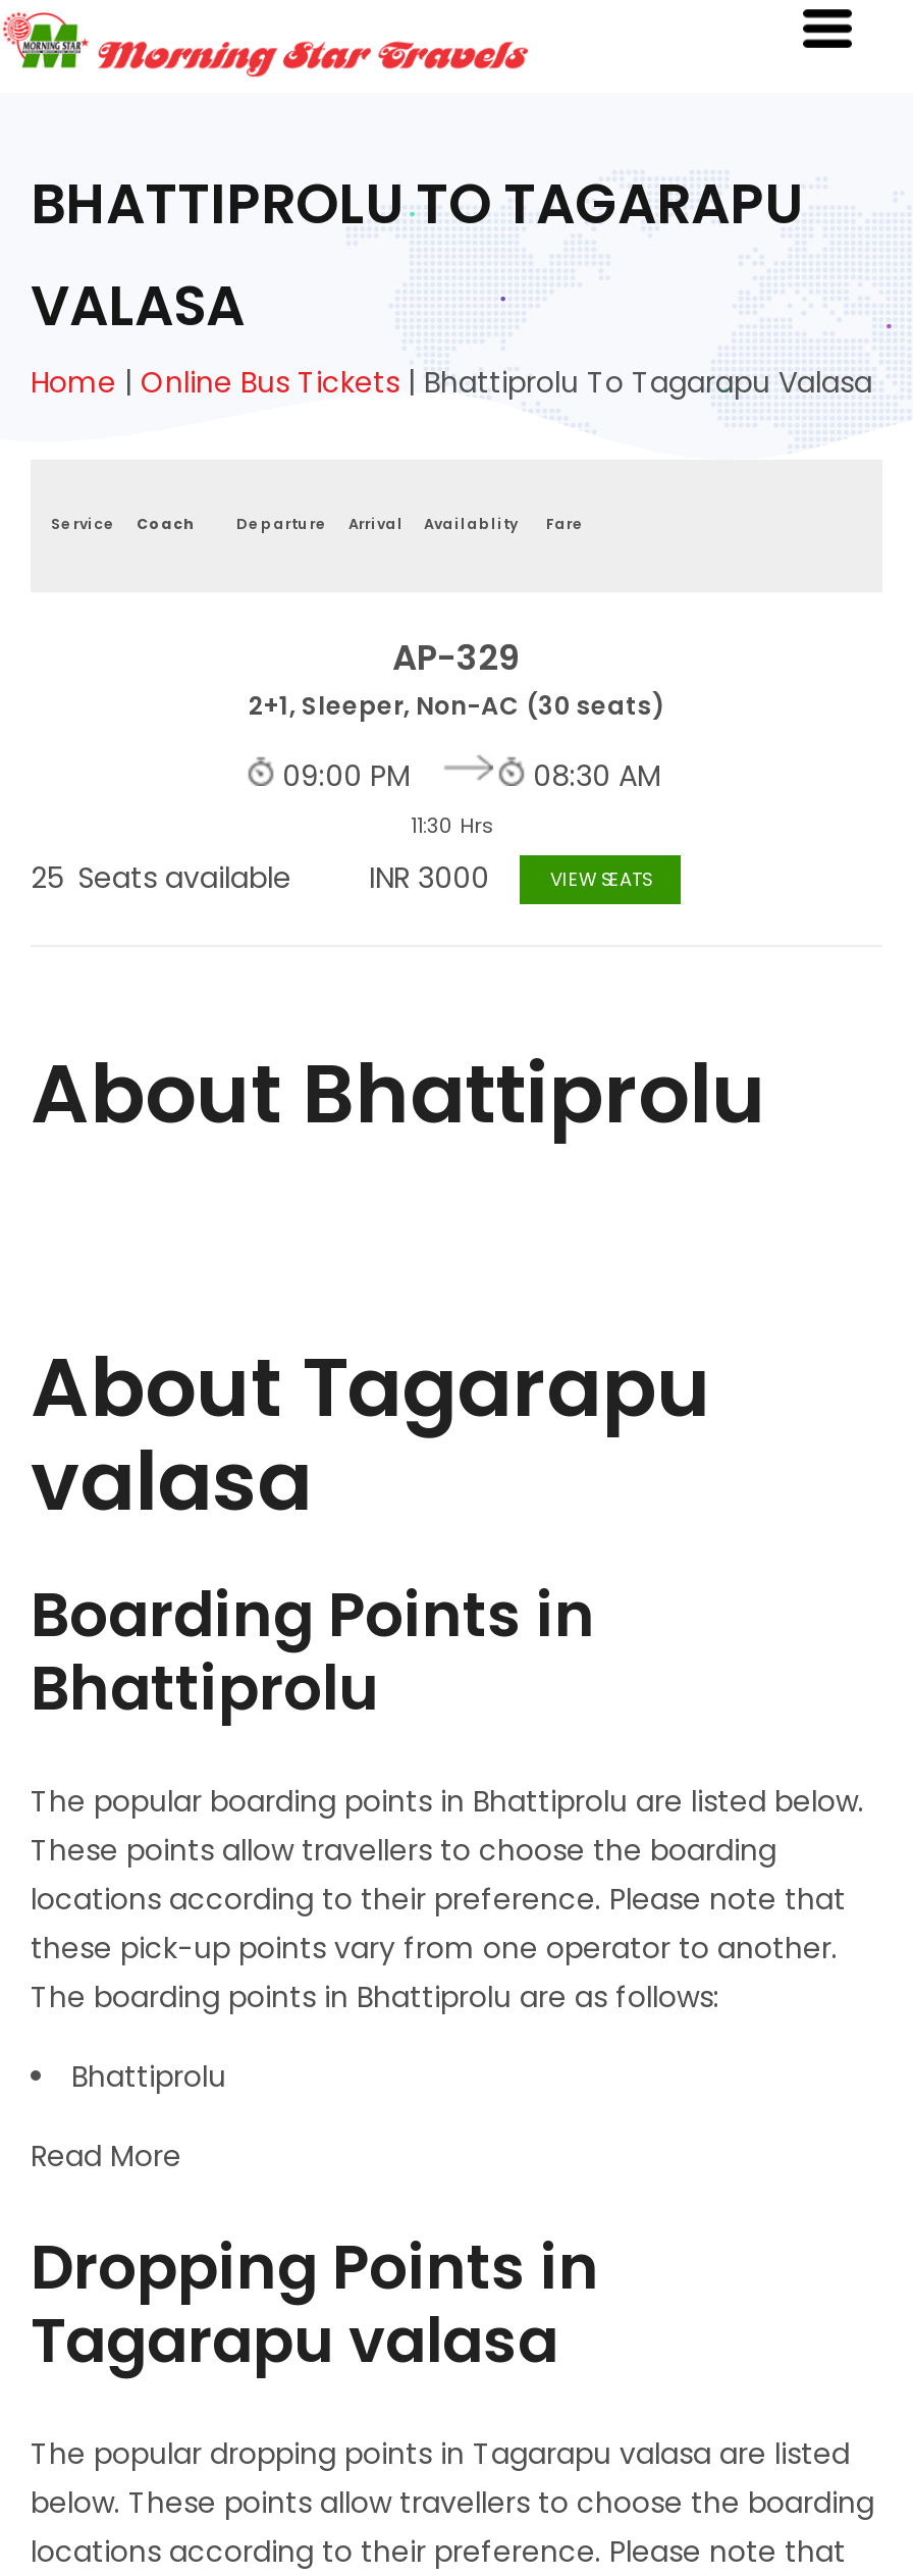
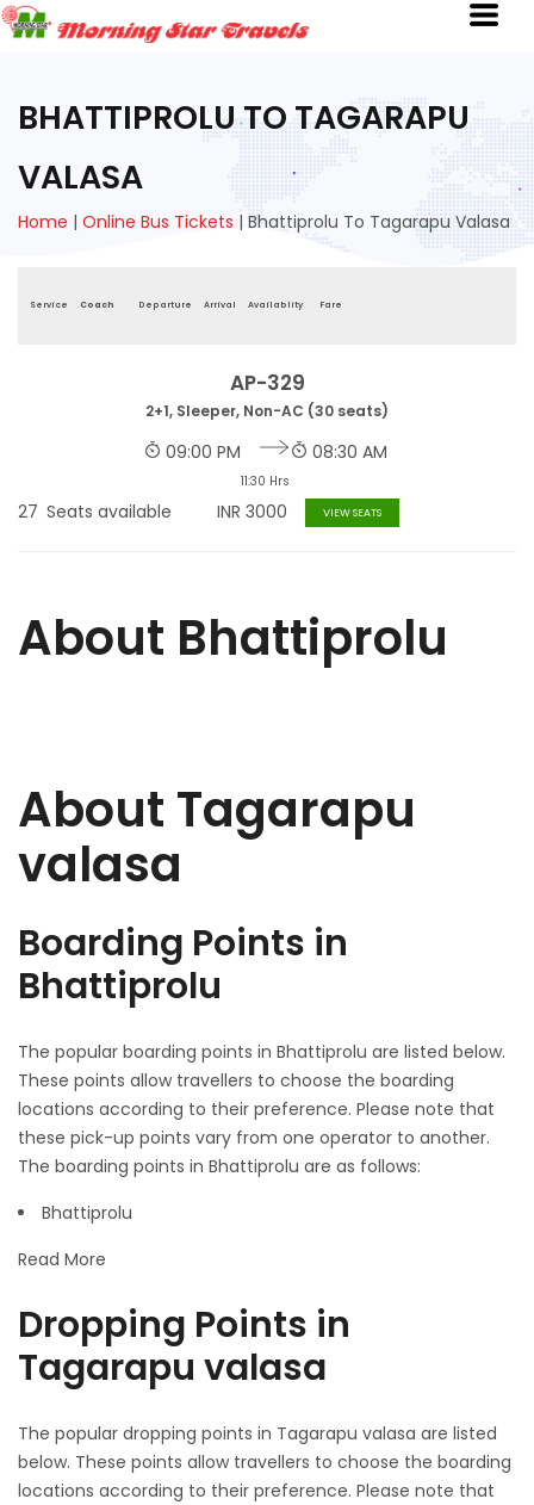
- 25 Seats available
+ 27 Seats available
